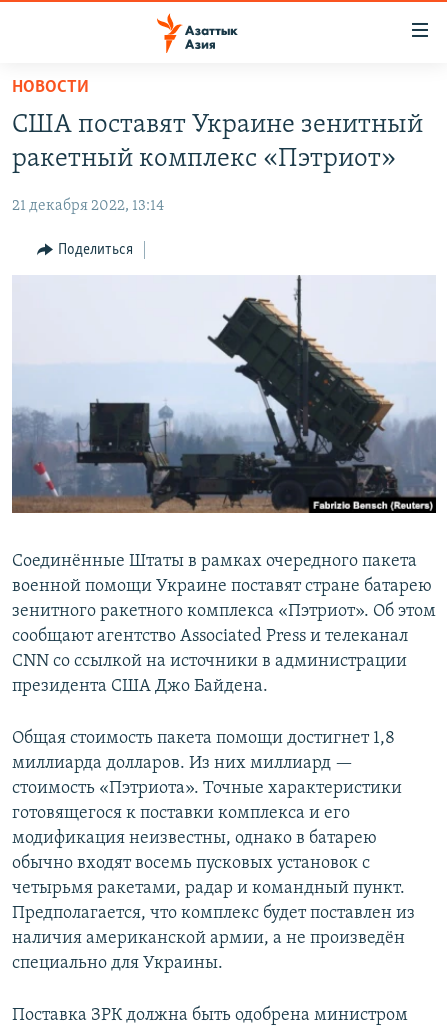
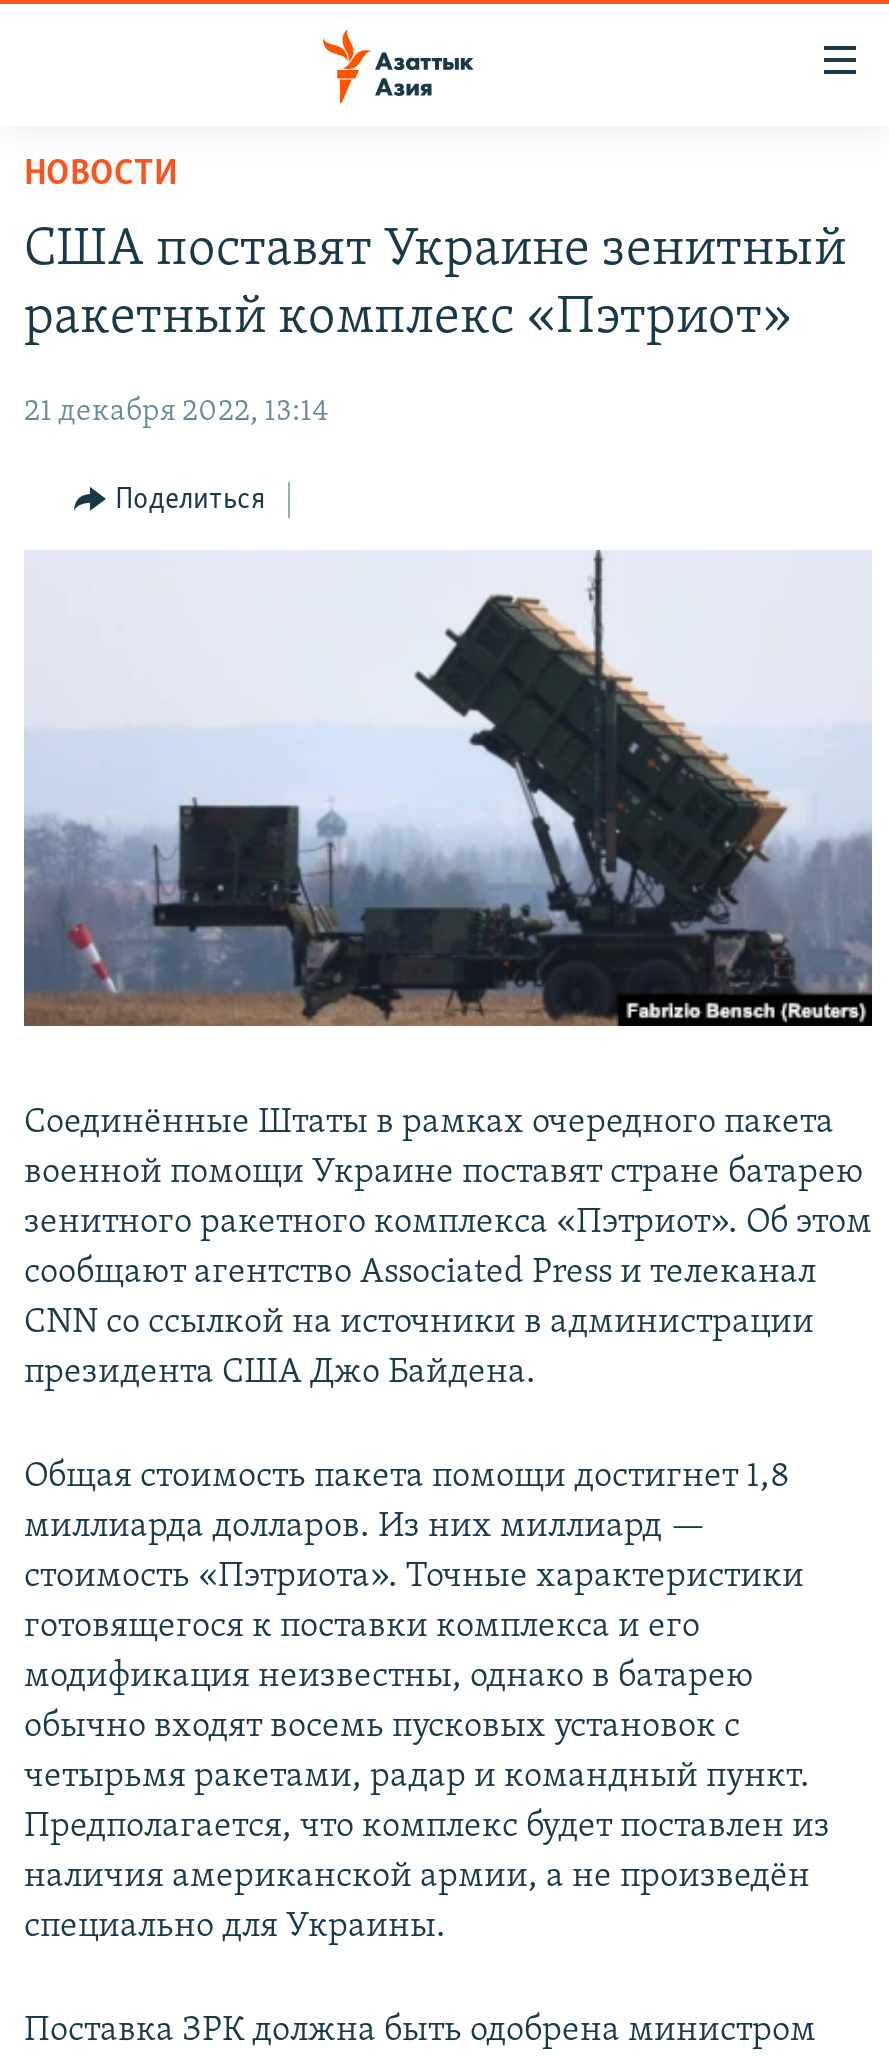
- [image]
+ [image]
